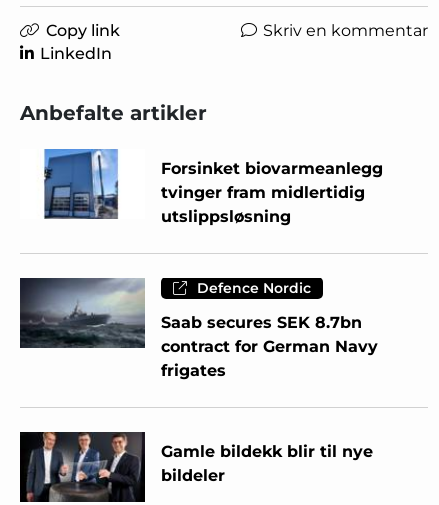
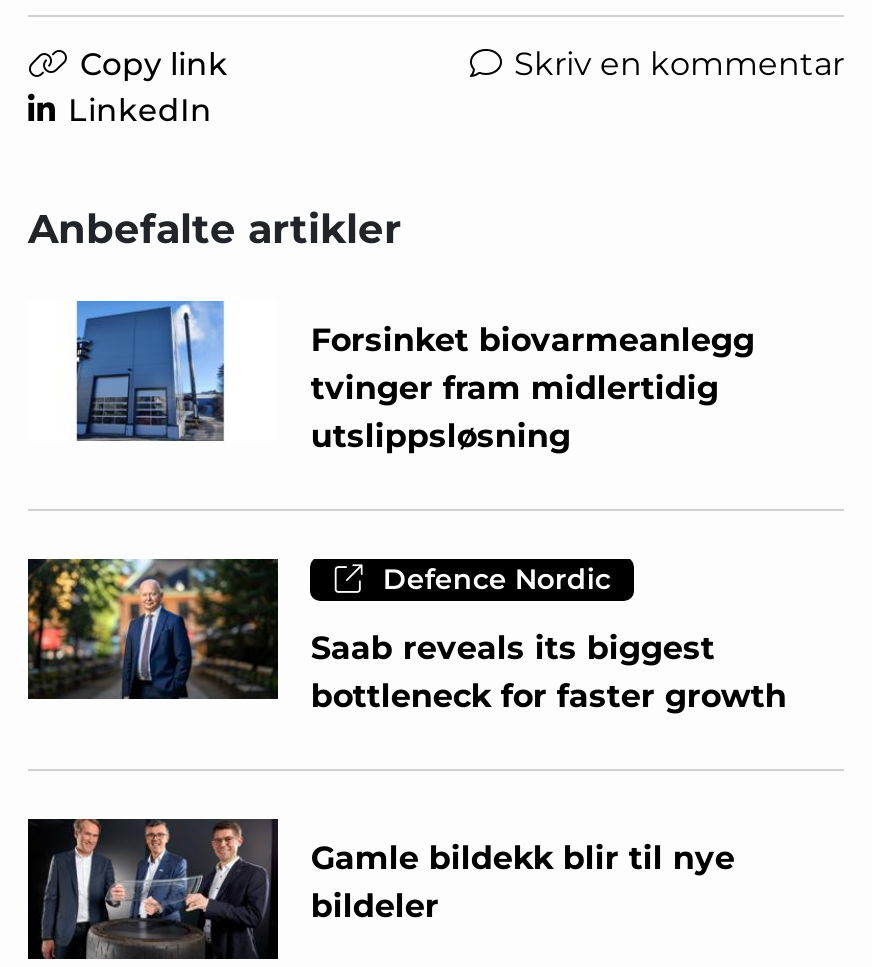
- [image]
- Saab secures SEK 8.7bn
- contract for German Navy
- frigates
+ [image]
+ Saab reveals its biggest
+ bottleneck for faster growth
